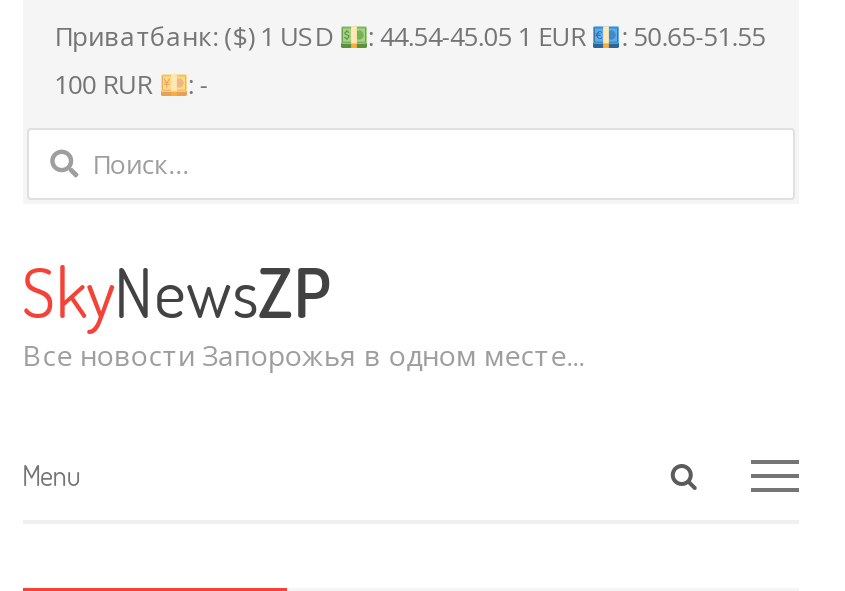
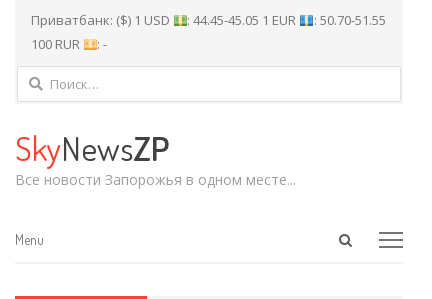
- : 44.54-45.05 1 EUR
+ : 44.45-45.05 1 EUR

- : 50.65-51.55
+ : 50.70-51.55
